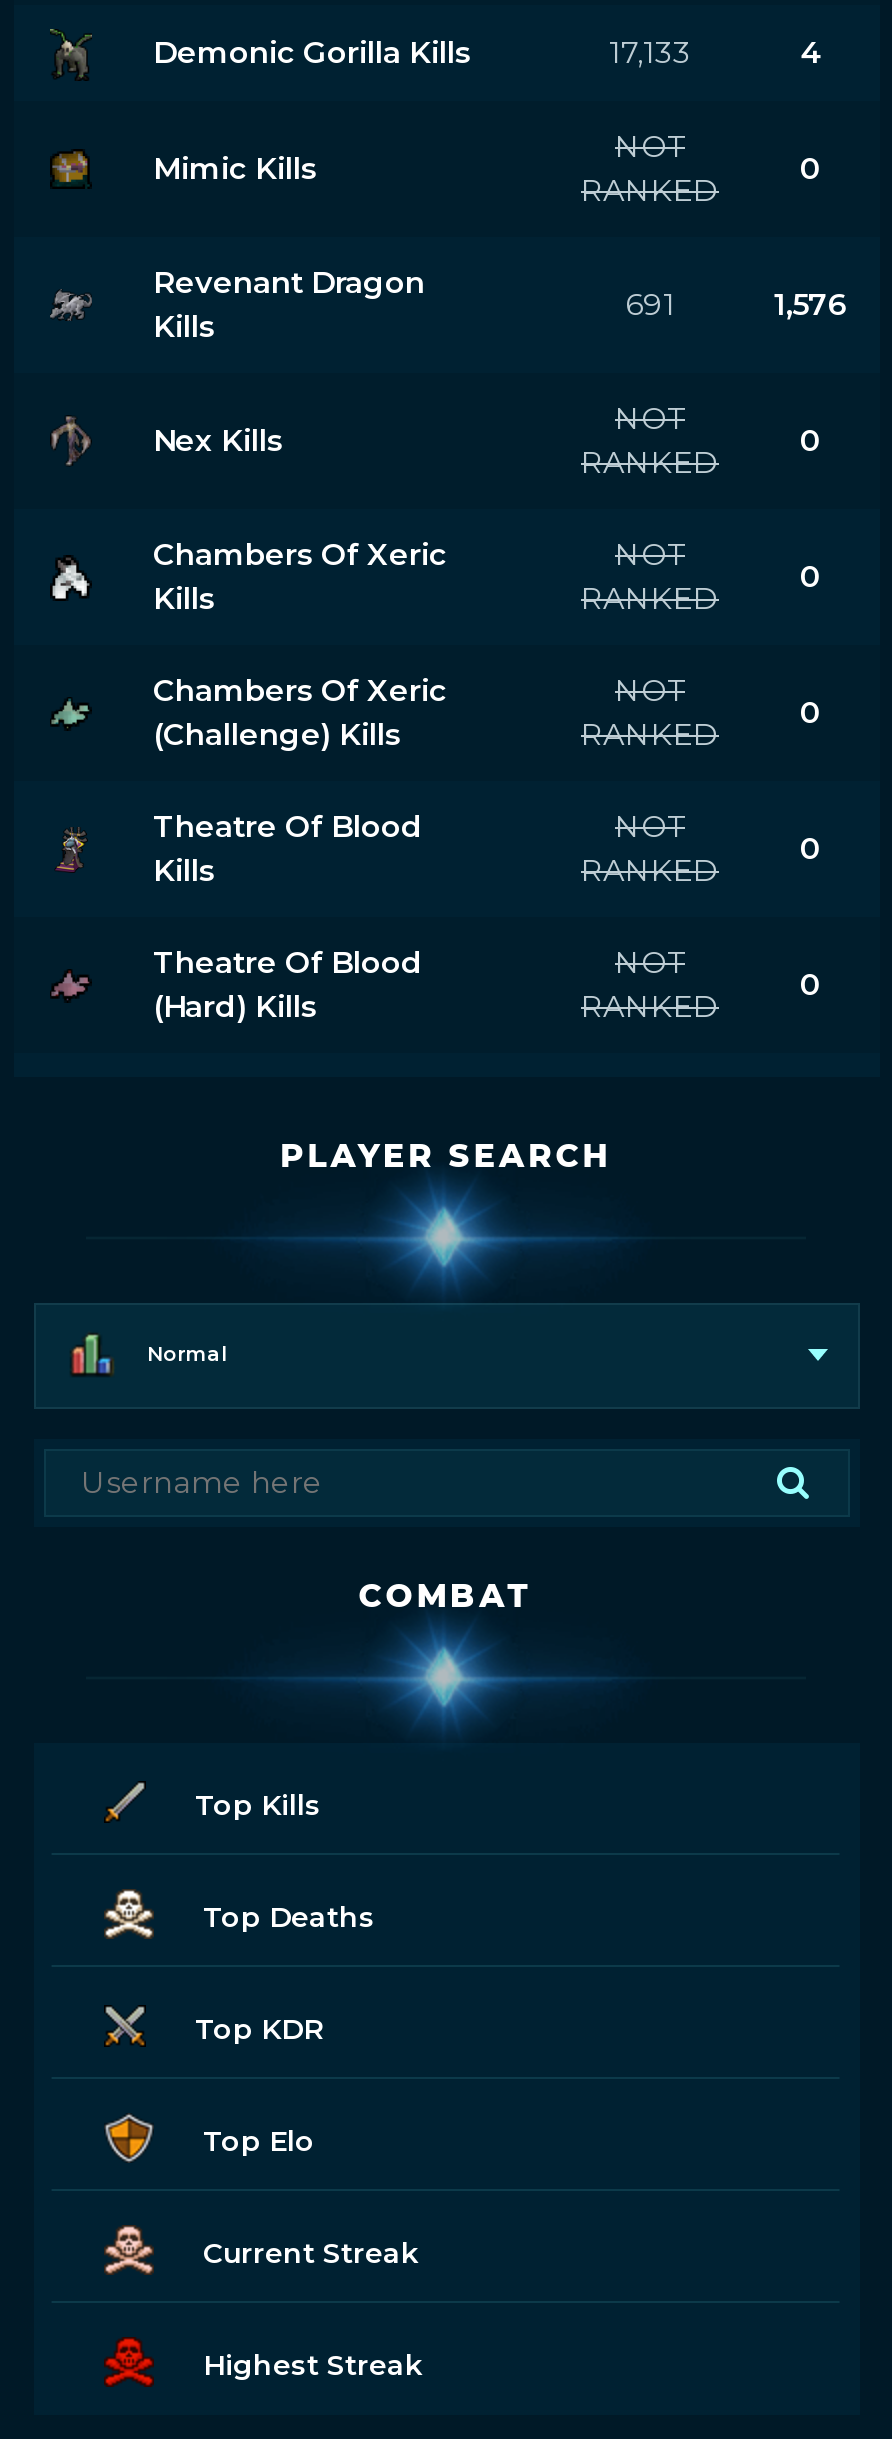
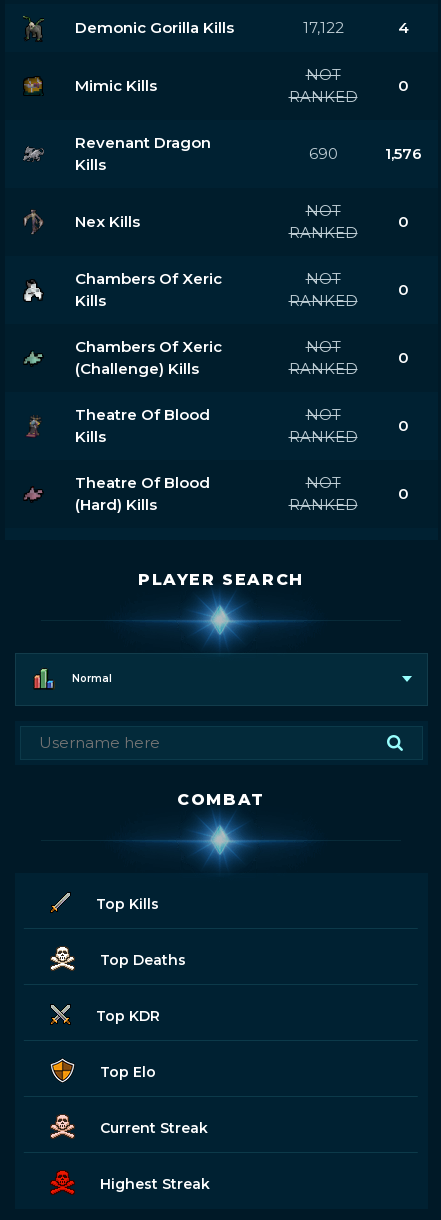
- 17,133
+ 17,122

- 691
+ 690
